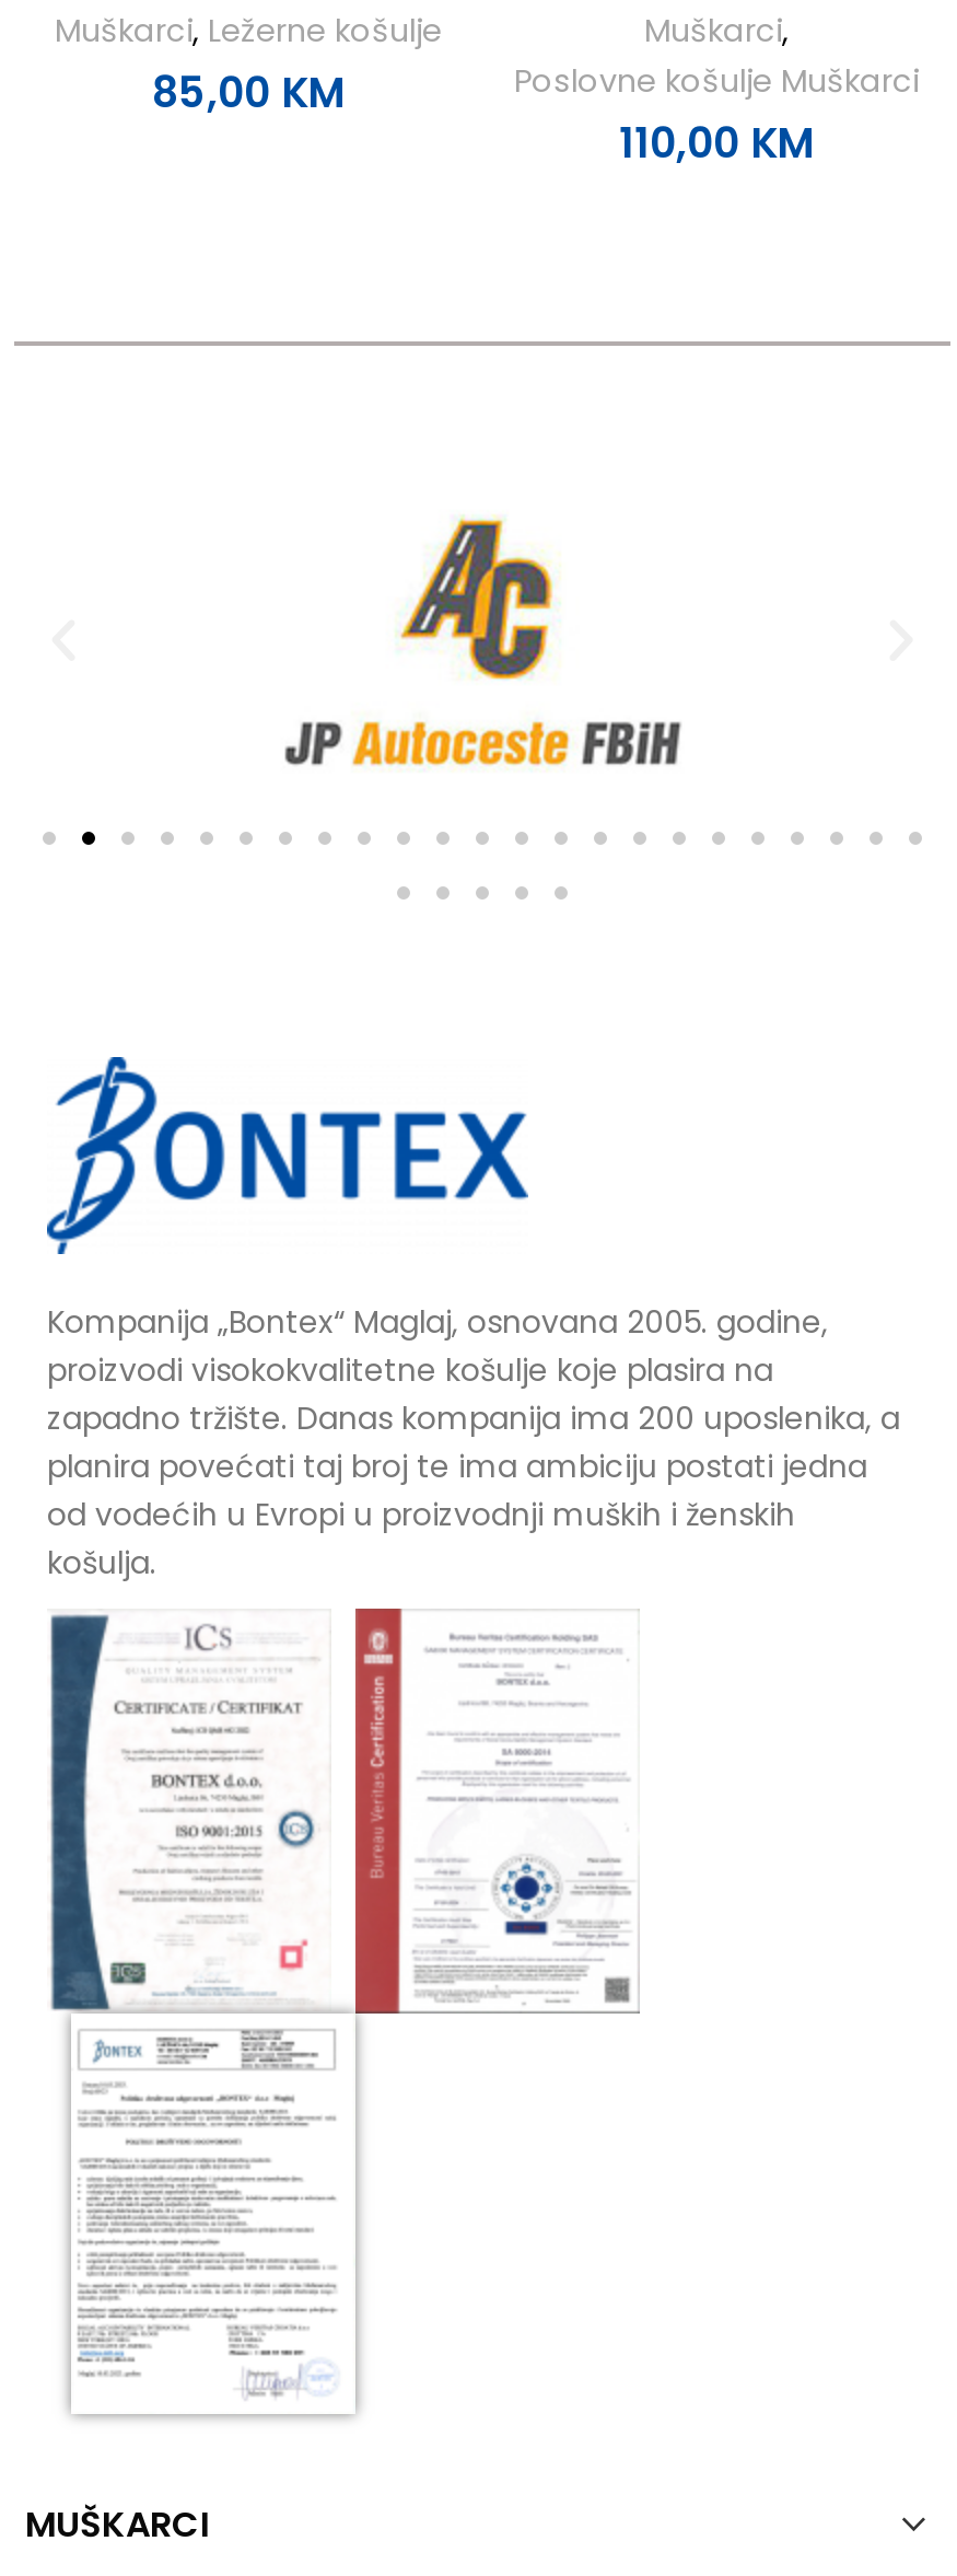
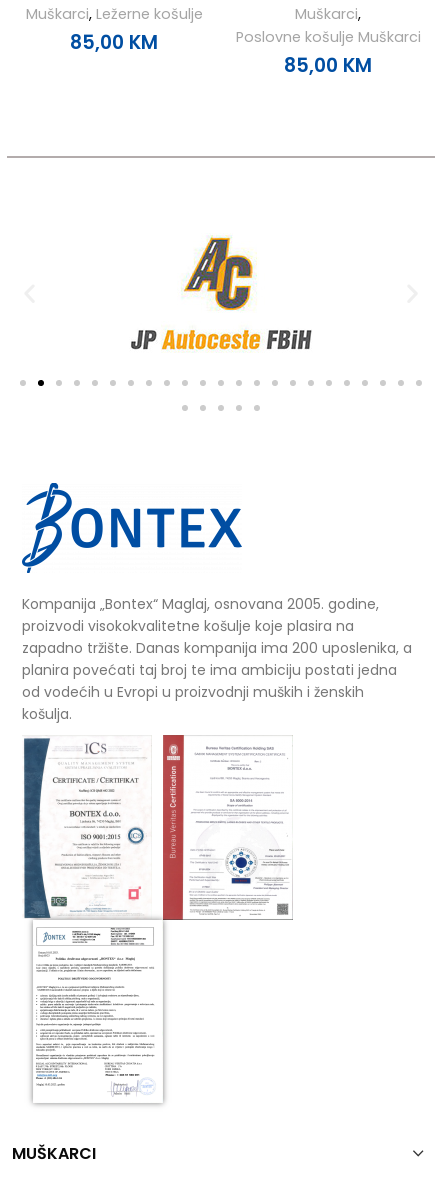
- 110,00 KM
+ 85,00 KM
